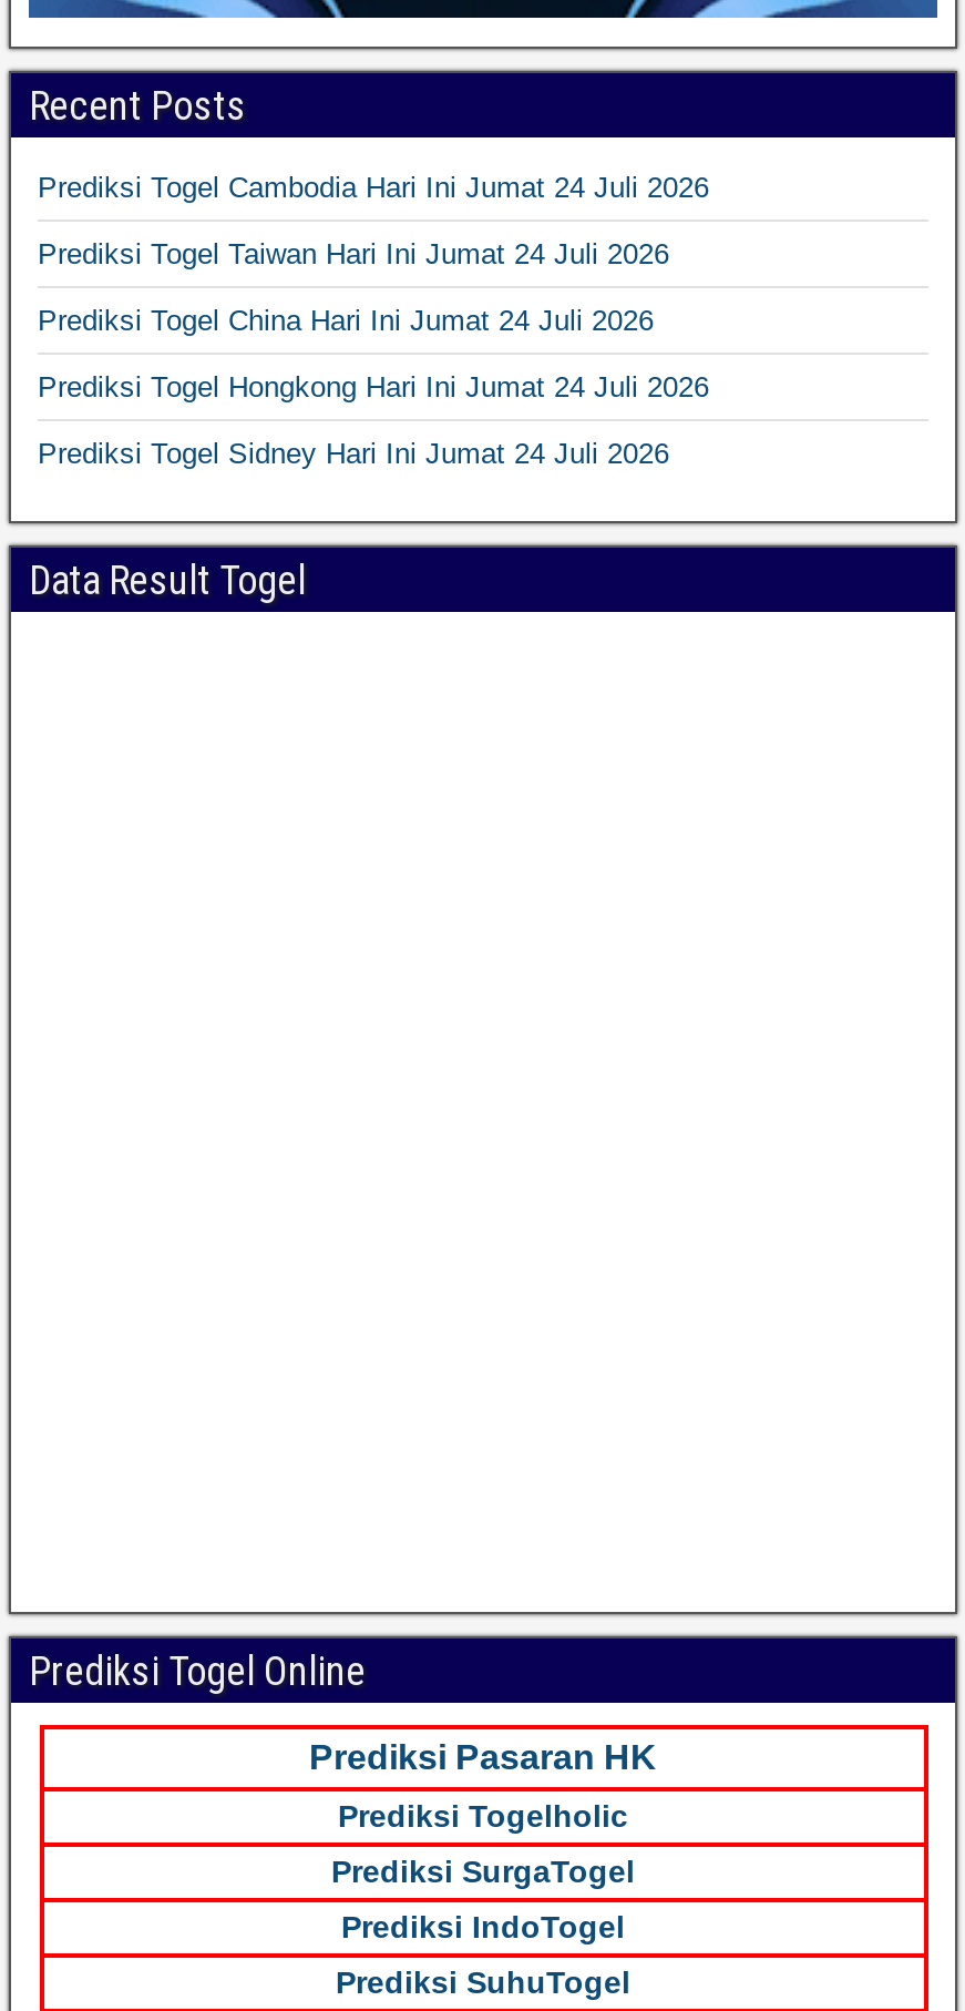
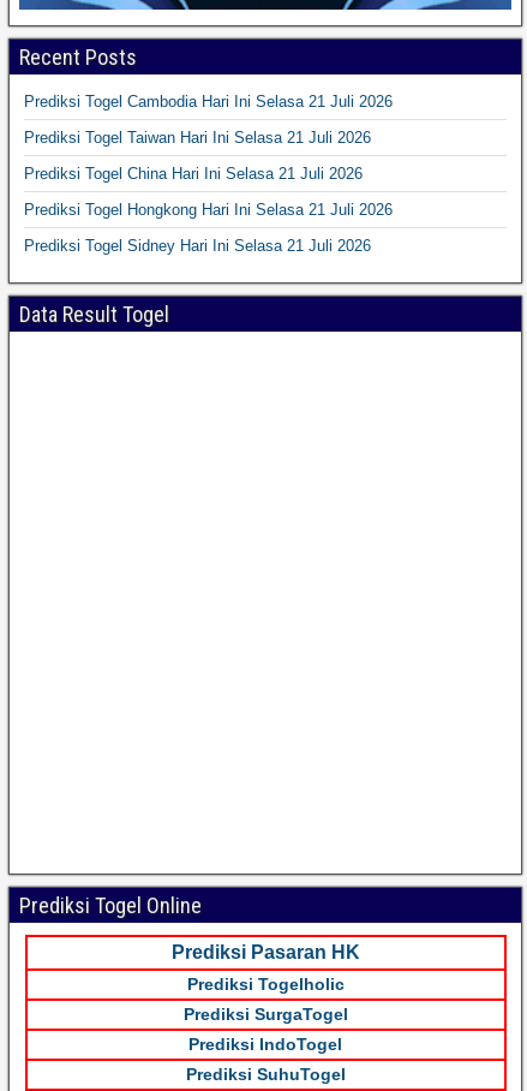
- Prediksi Togel Cambodia Hari Ini Jumat 24 Juli 2026
+ Prediksi Togel Cambodia Hari Ini Selasa 21 Juli 2026

- Prediksi Togel Taiwan Hari Ini Jumat 24 Juli 2026
+ Prediksi Togel Taiwan Hari Ini Selasa 21 Juli 2026

- Prediksi Togel China Hari Ini Jumat 24 Juli 2026
+ Prediksi Togel China Hari Ini Selasa 21 Juli 2026

- Prediksi Togel Hongkong Hari Ini Jumat 24 Juli 2026
+ Prediksi Togel Hongkong Hari Ini Selasa 21 Juli 2026

- Prediksi Togel Sidney Hari Ini Jumat 24 Juli 2026
+ Prediksi Togel Sidney Hari Ini Selasa 21 Juli 2026
